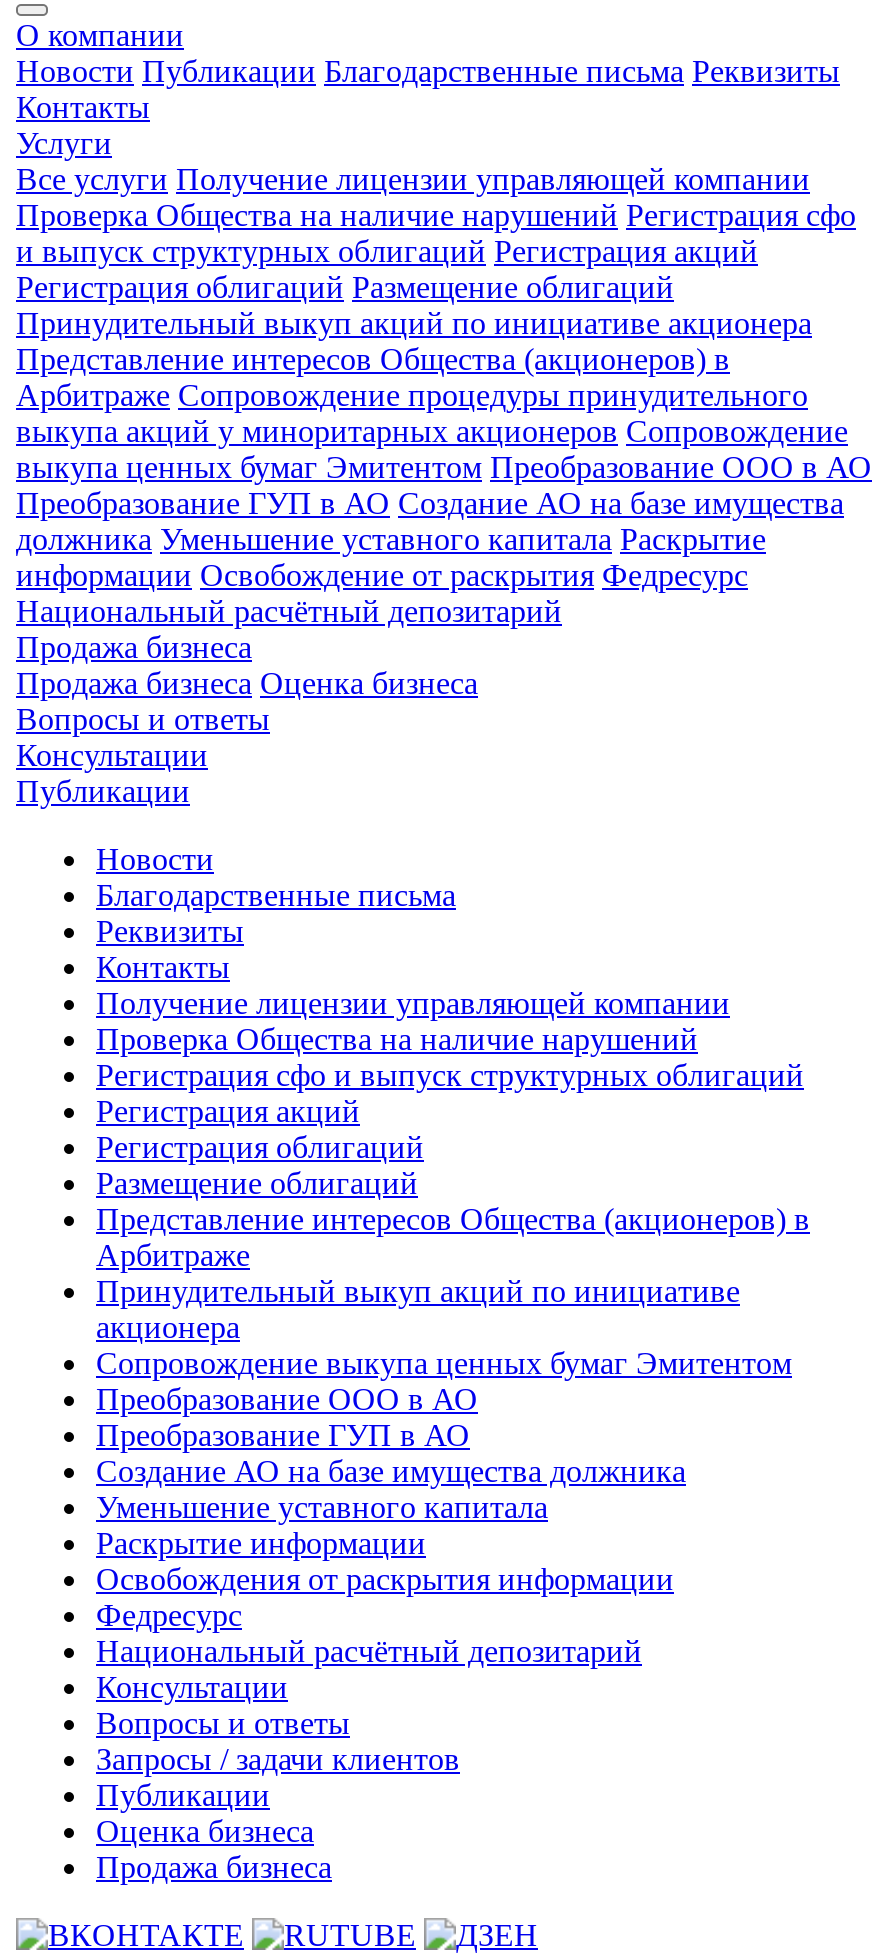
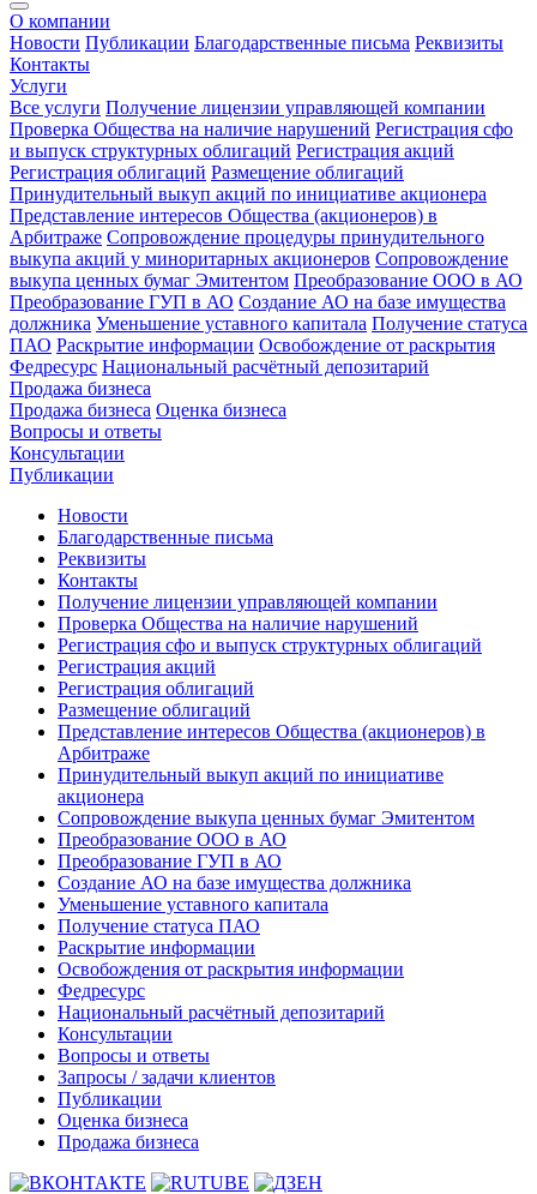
- должника Уменьшение уставного капитала Раскрытие
- информации Освобождение от раскрытия Федресурс
- Национальный расчётный депозитарий
+ должника Уменьшение уставного капитала Получение статуса
+ ПАО Раскрытие информации Освобождение от раскрытия
+ Федресурс Национальный расчётный депозитарий

+ Получение статуса ПАО
